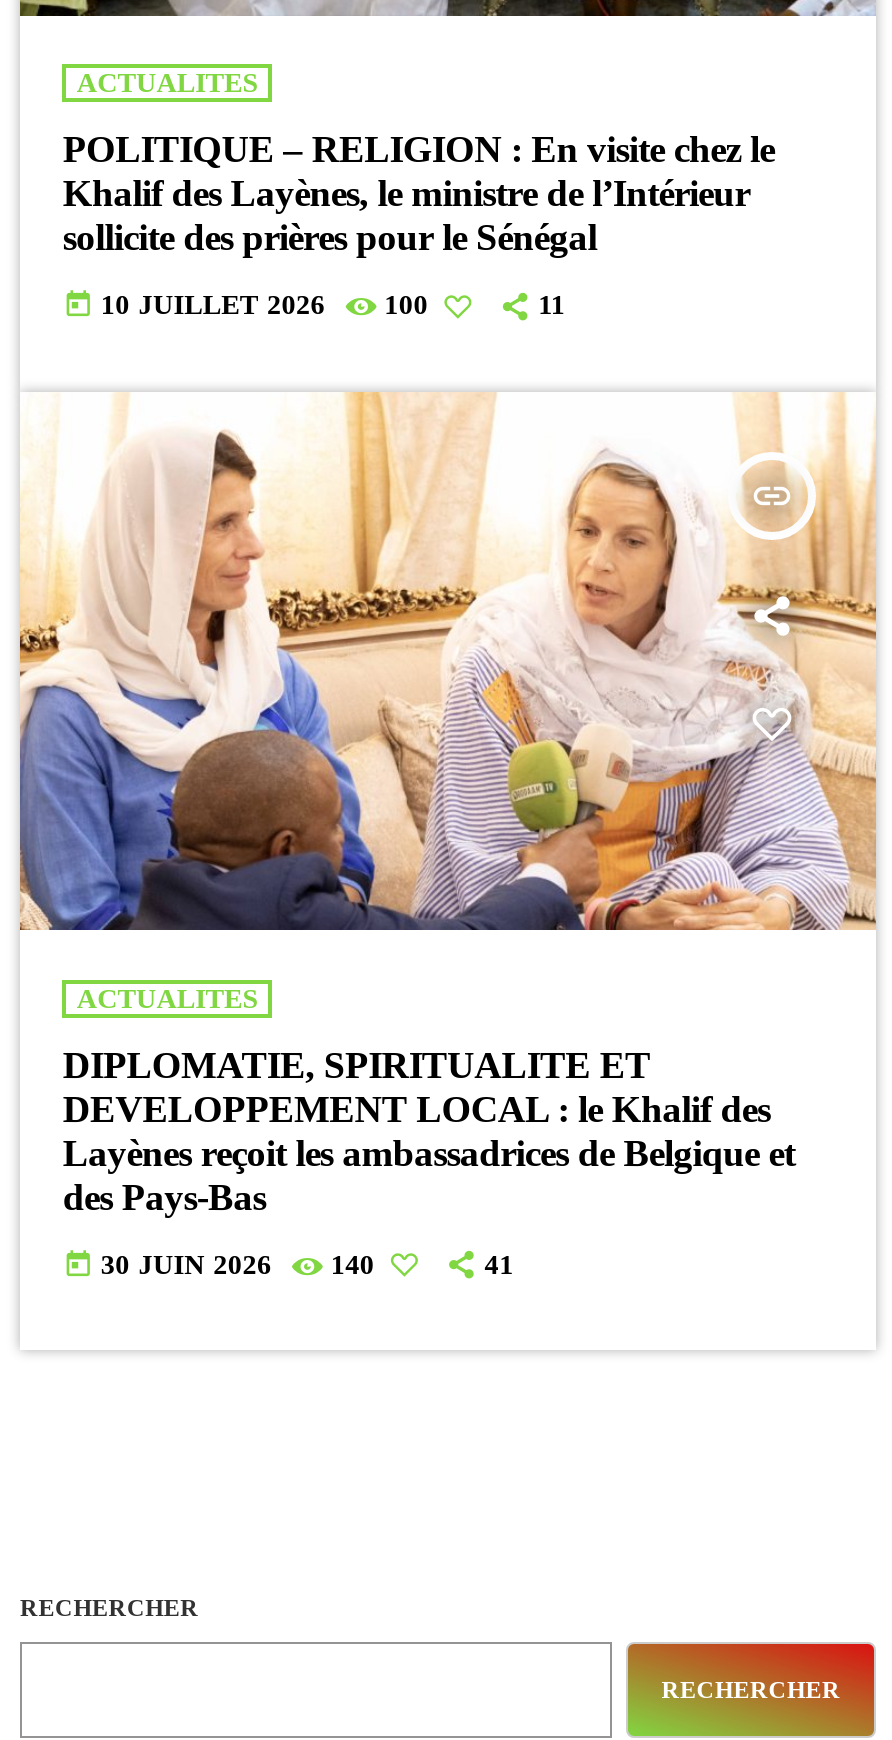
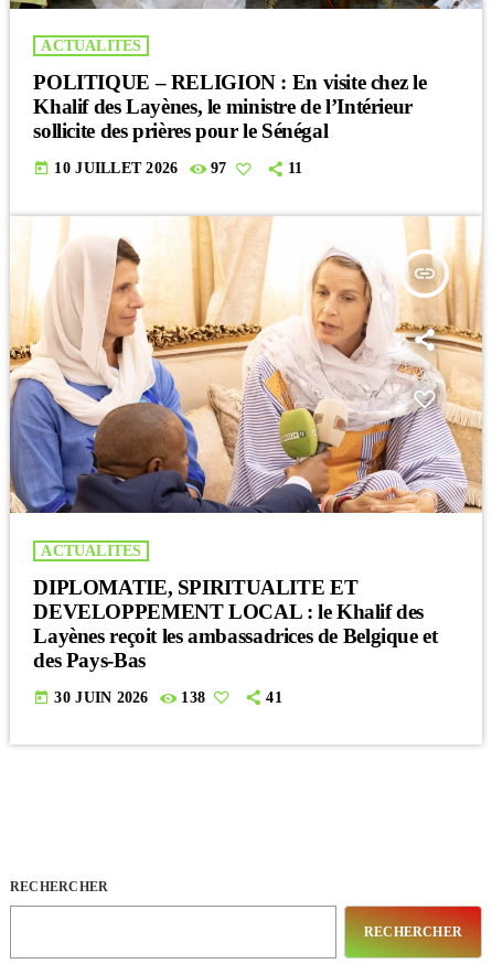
- 100
+ 97

- 140
+ 138
